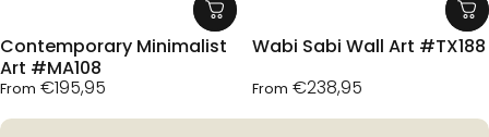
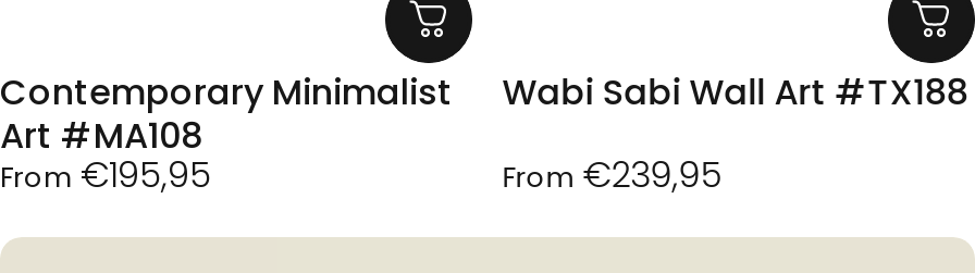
- From €238,95
+ From €239,95
